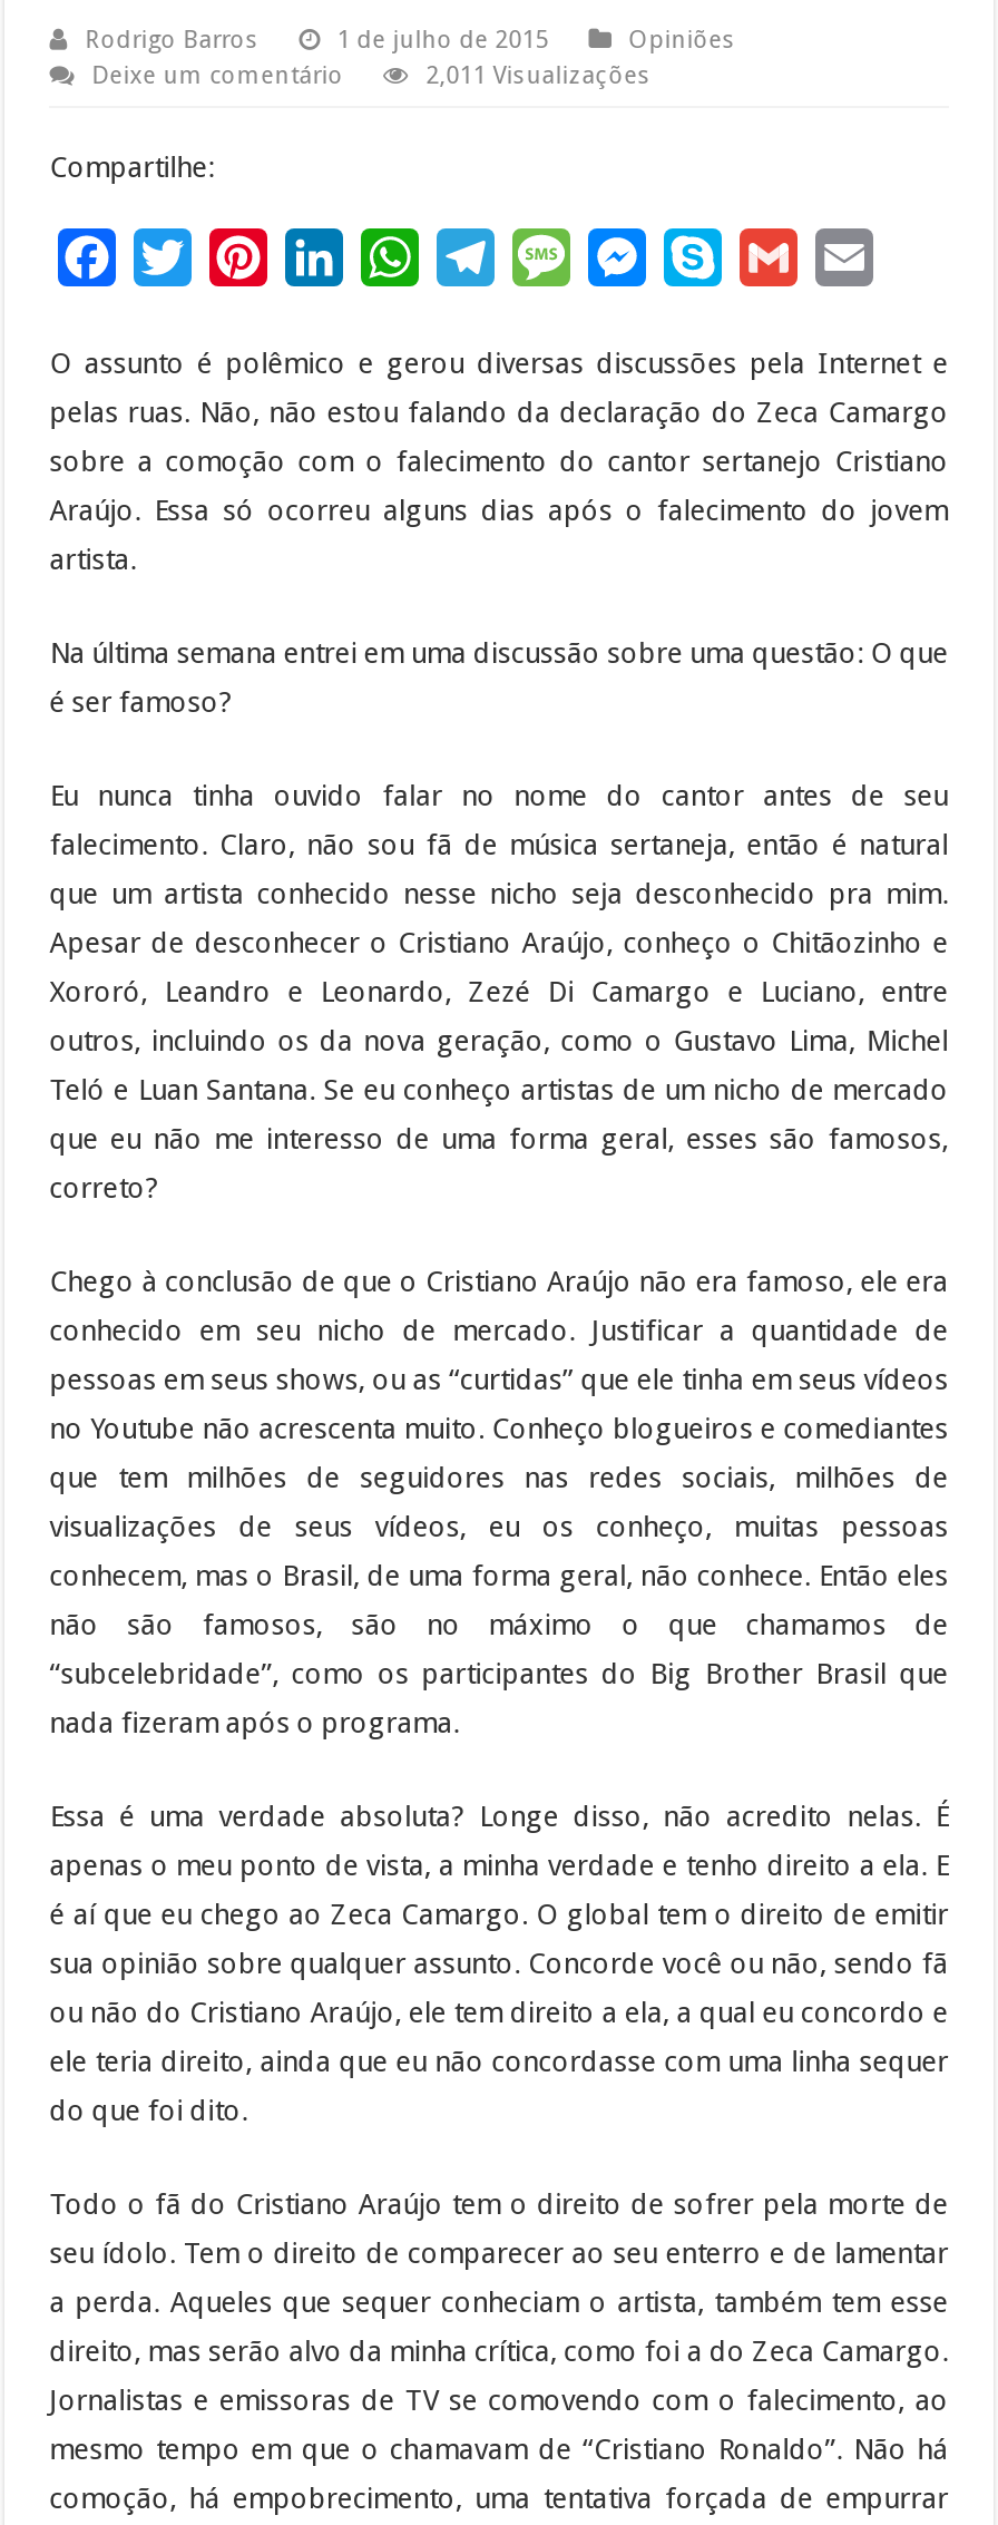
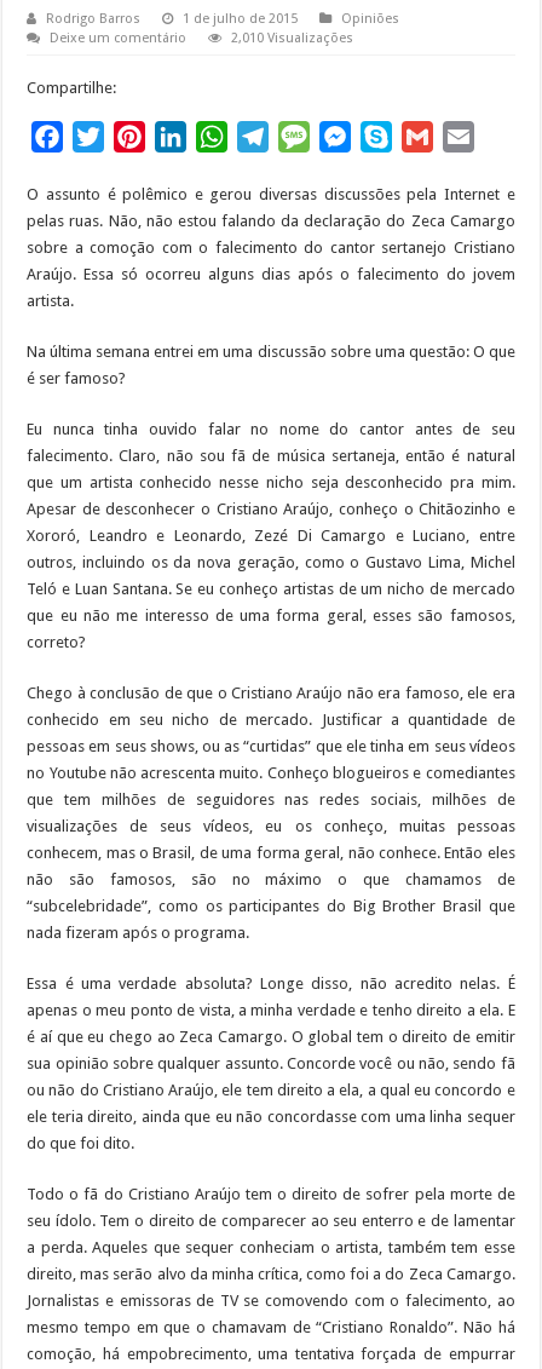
- 2,011 Visualizações
+ 2,010 Visualizações
